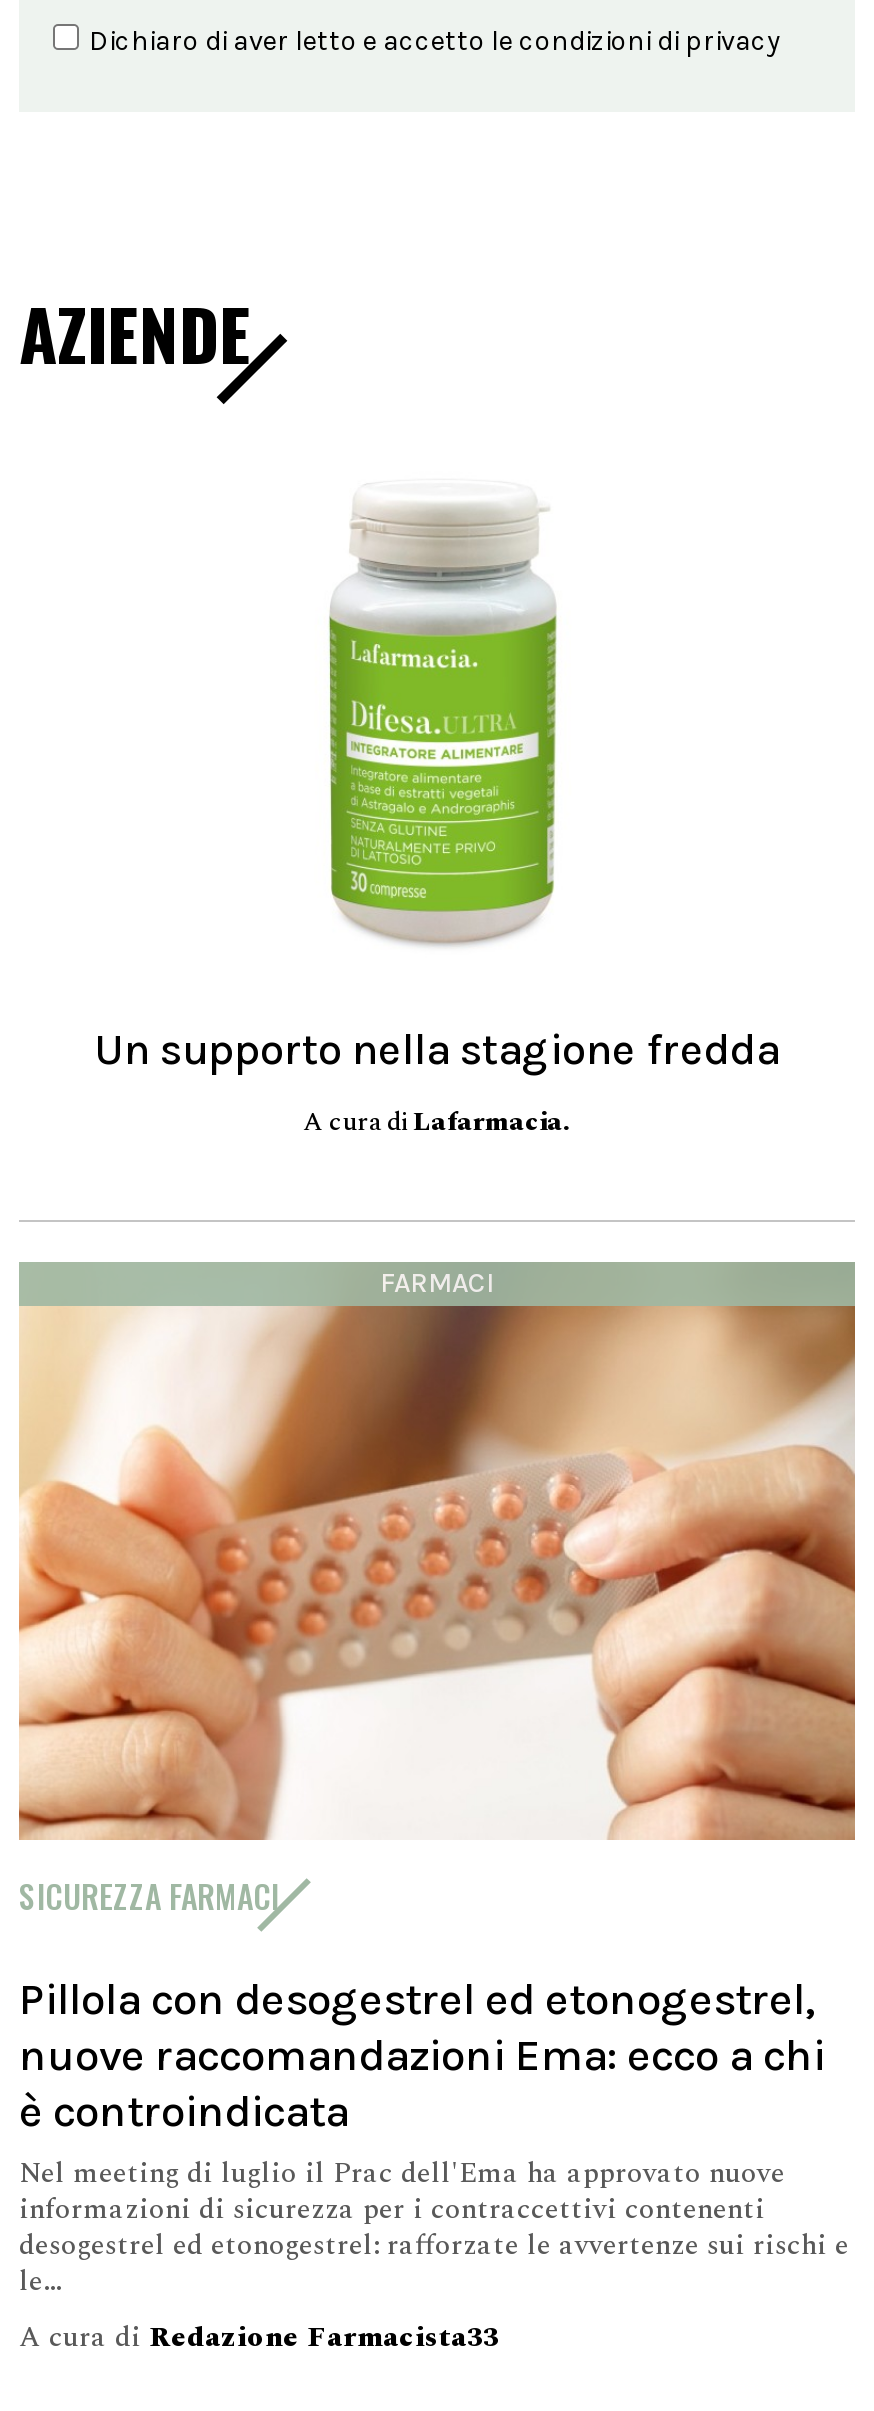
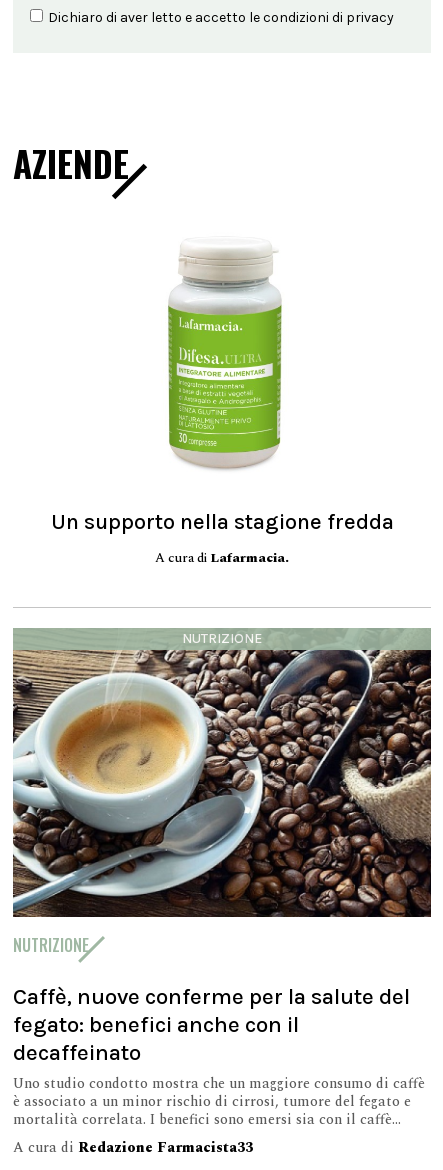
- FARMACI
+ NUTRIZIONE

- [image]
- SICUREZZA FARMACI
+ [image]
+ NUTRIZIONE

- Pillola con desogestrel ed etonogestrel,
- nuove raccomandazioni Ema: ecco a chi
- è controindicata
- Nel meeting di luglio il Prac dell'Ema ha approvato nuove
- informazioni di sicurezza per i contraccettivi contenenti
- desogestrel ed etonogestrel: rafforzate le avvertenze sui rischi e
- le...
+ Caffè, nuove conferme per la salute del
+ fegato: benefici anche con il
+ decaffeinato
+ Uno studio condotto mostra che un maggiore consumo di caffè
+ è associato a un minor rischio di cirrosi, tumore del fegato e
+ mortalità correlata. I benefici sono emersi sia con il caffè...
